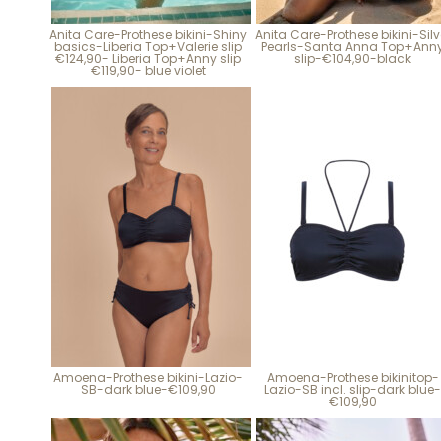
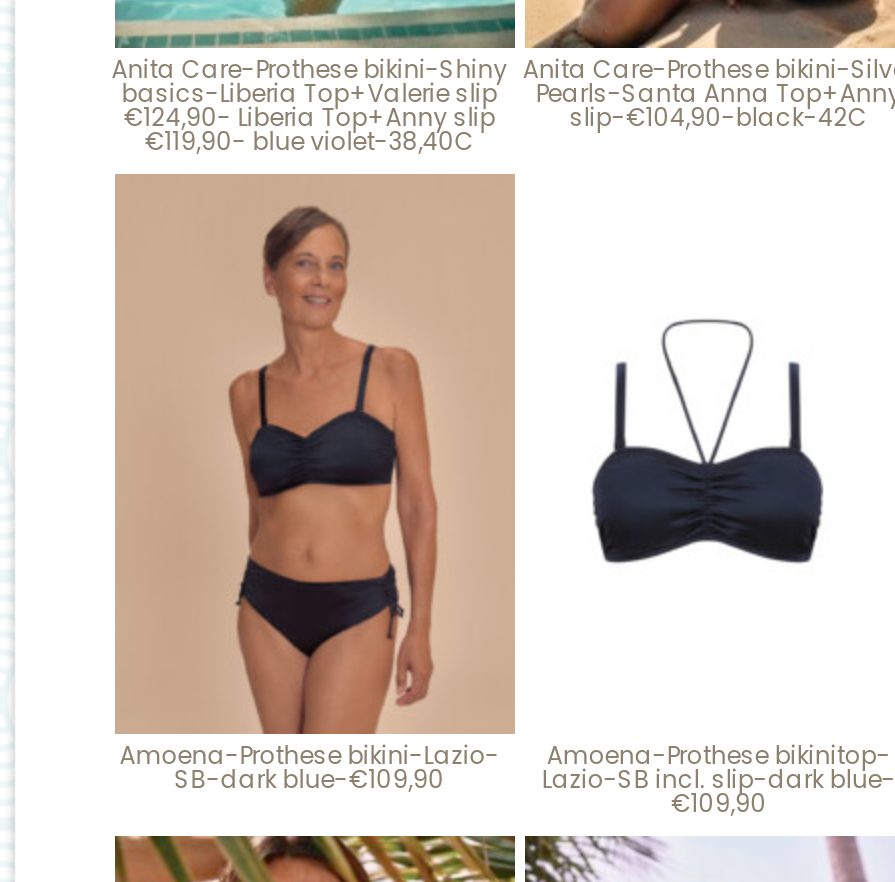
- slip-€104,90-black
+ slip-€104,90-black-42C

- €119,90- blue violet
+ €119,90- blue violet-38,40C
